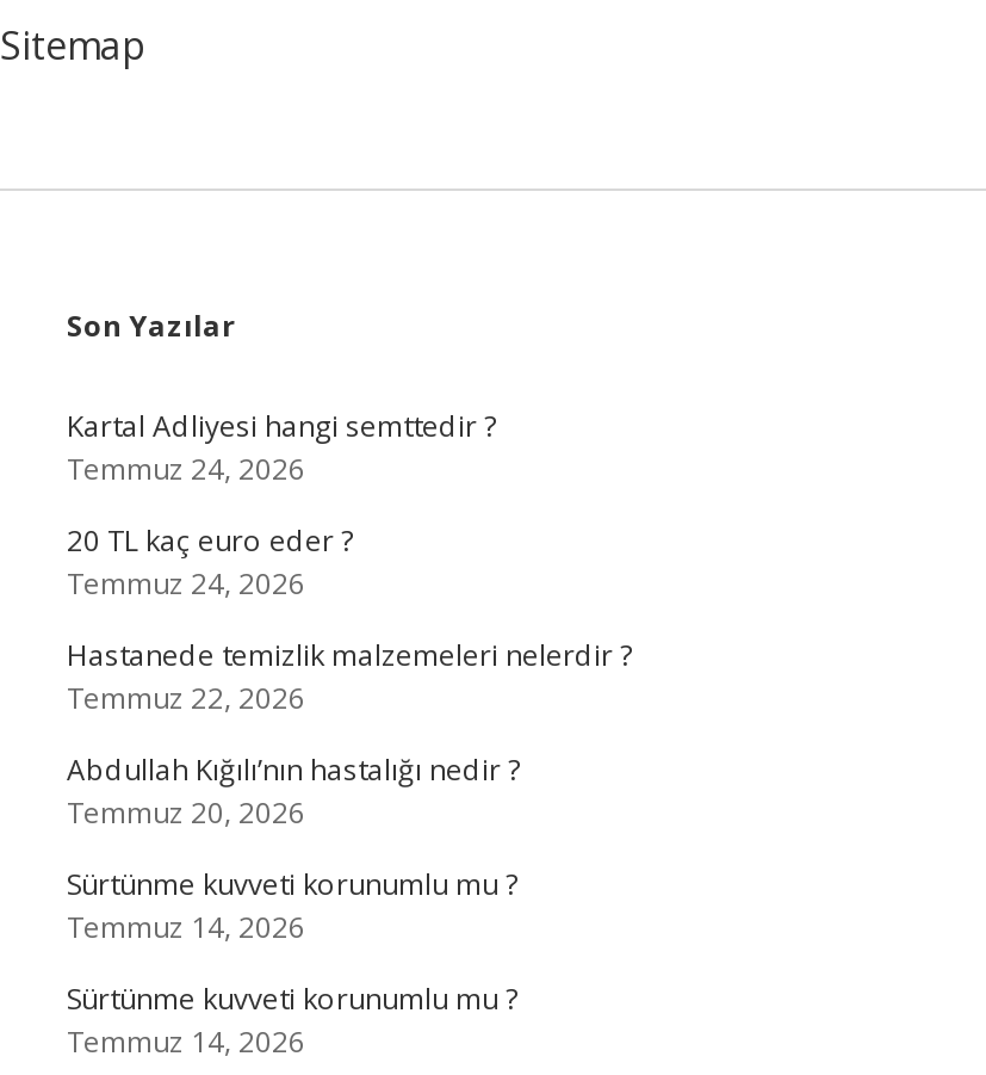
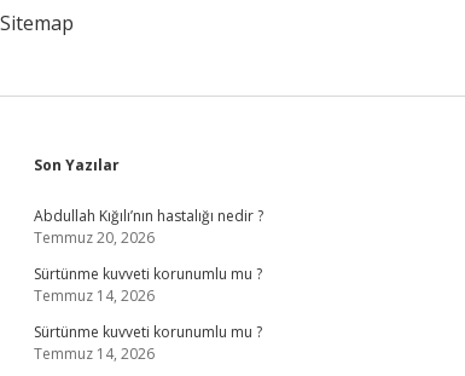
- Kartal Adliyesi hangi semttedir ?
- Temmuz 24, 2026
- 20 TL kaç euro eder ?
- Temmuz 24, 2026
- Hastanede temizlik malzemeleri nelerdir ?
- Temmuz 22, 2026
